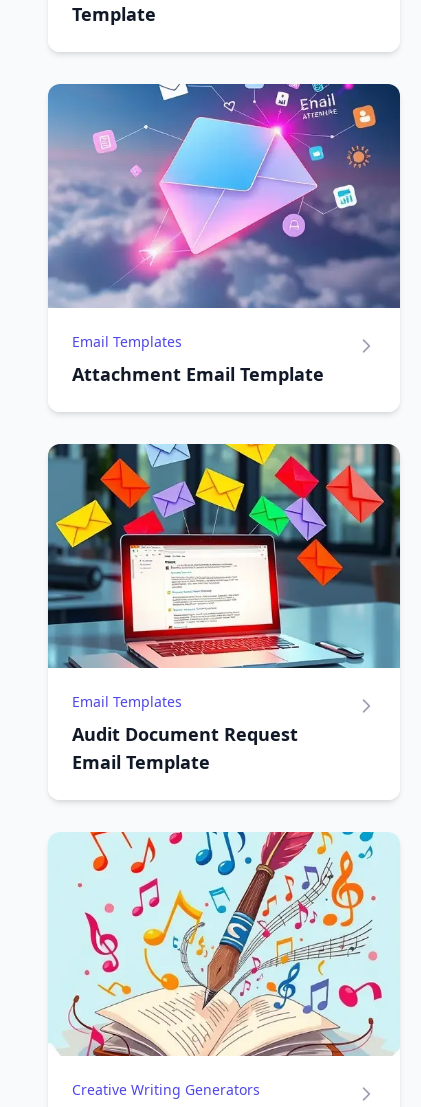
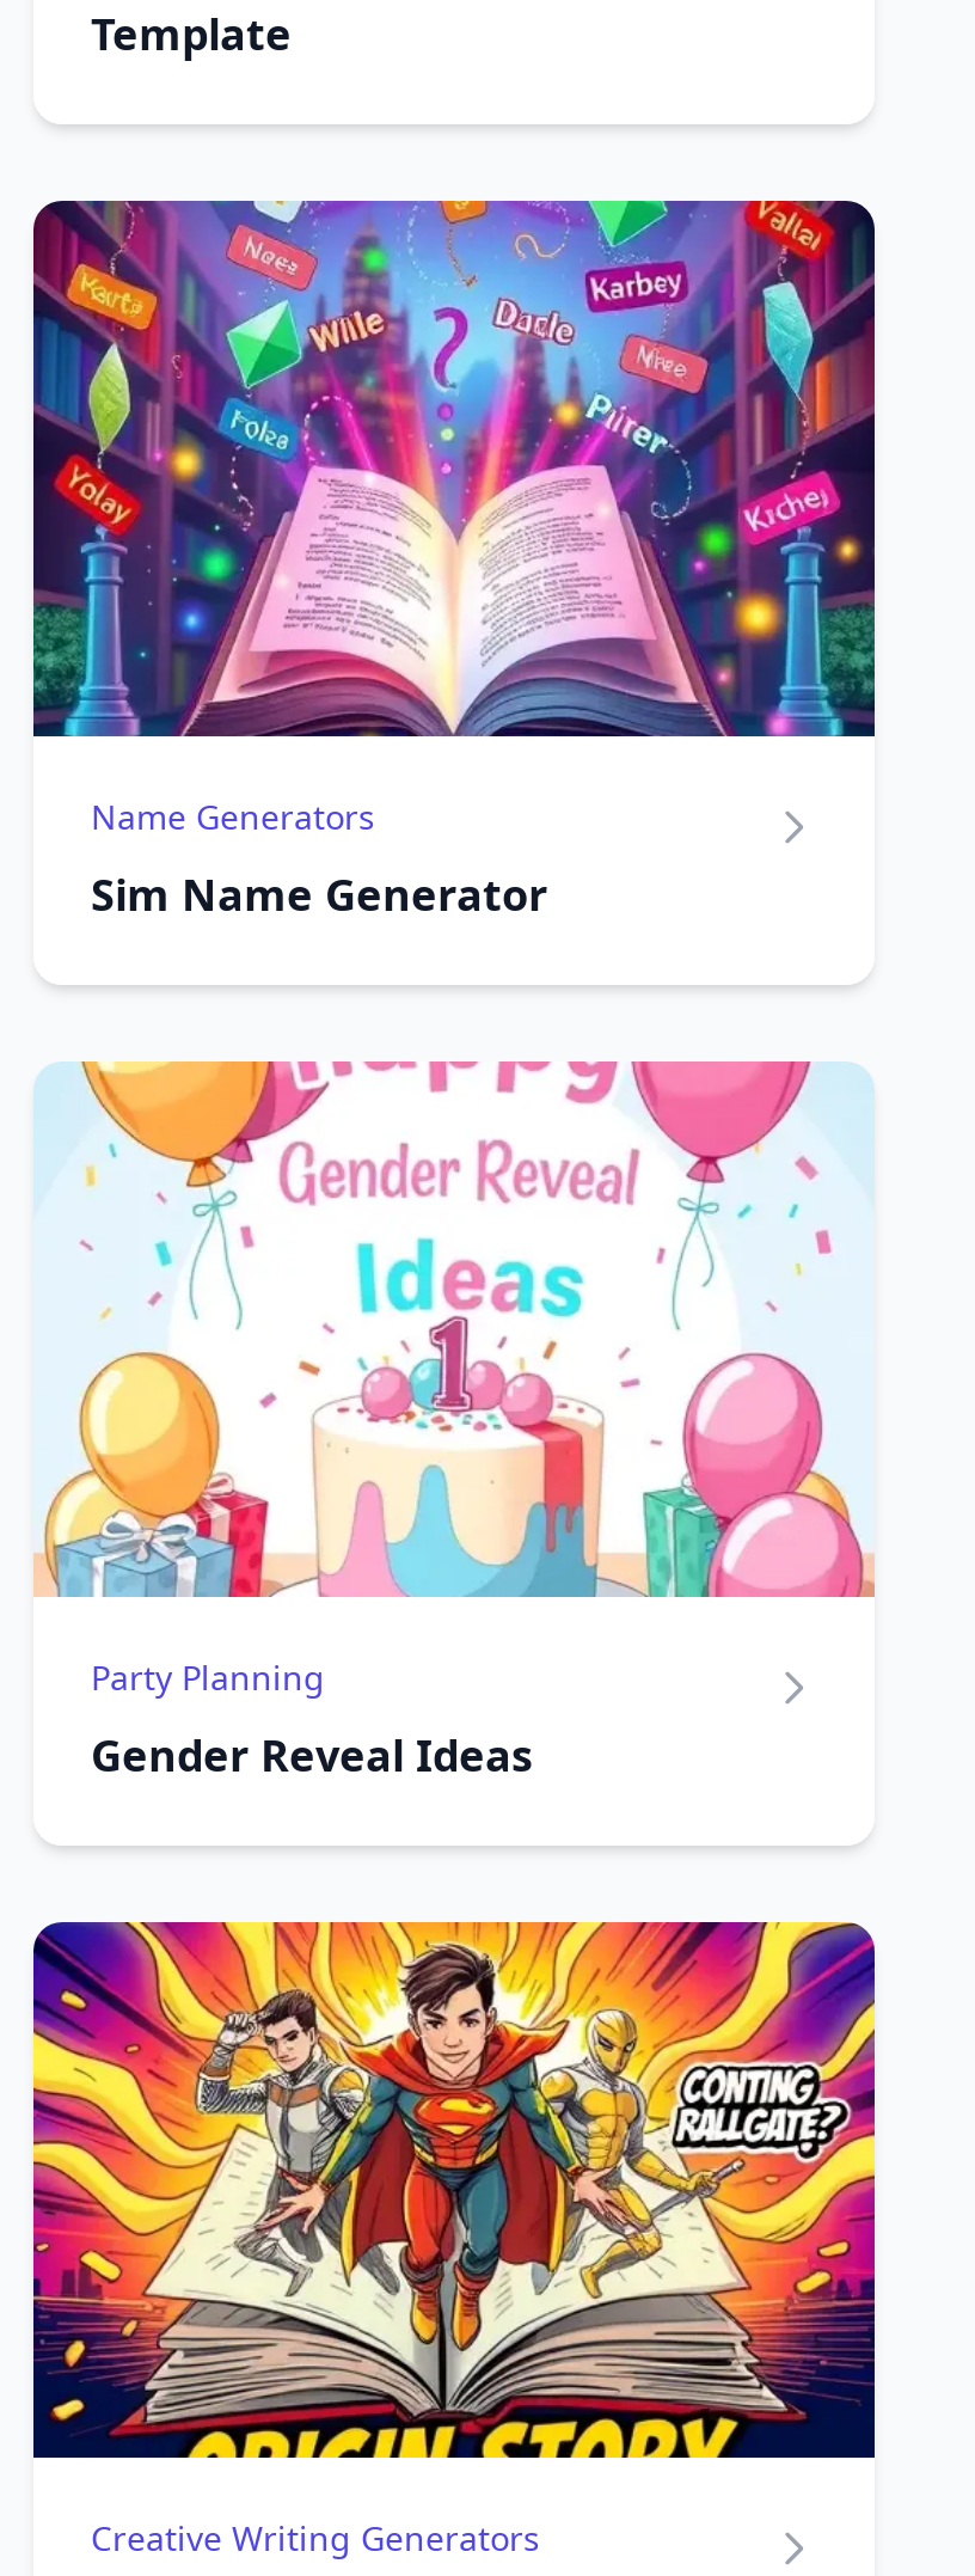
- [image]
- Email Templates
+ [image]
+ Name Generators

- Attachment Email Template
+ Sim Name Generator

- [image]
- Email Templates
+ [image]
+ Party Planning

- Audit Document Request
- Email Template
+ Gender Reveal Ideas

- [image]
+ [image]
